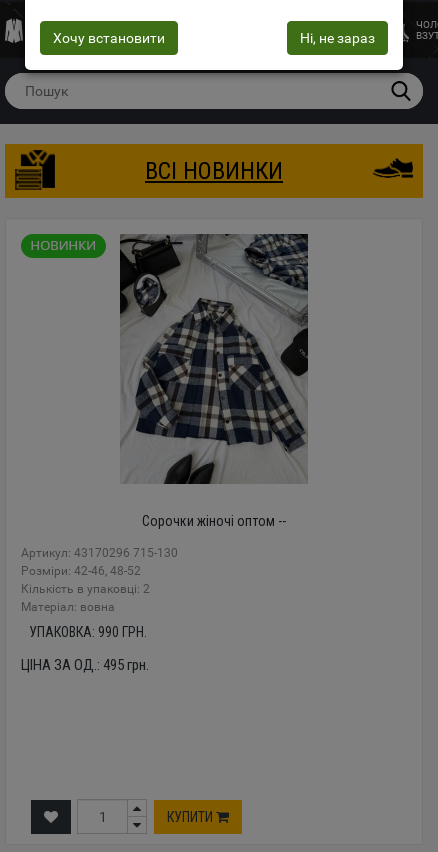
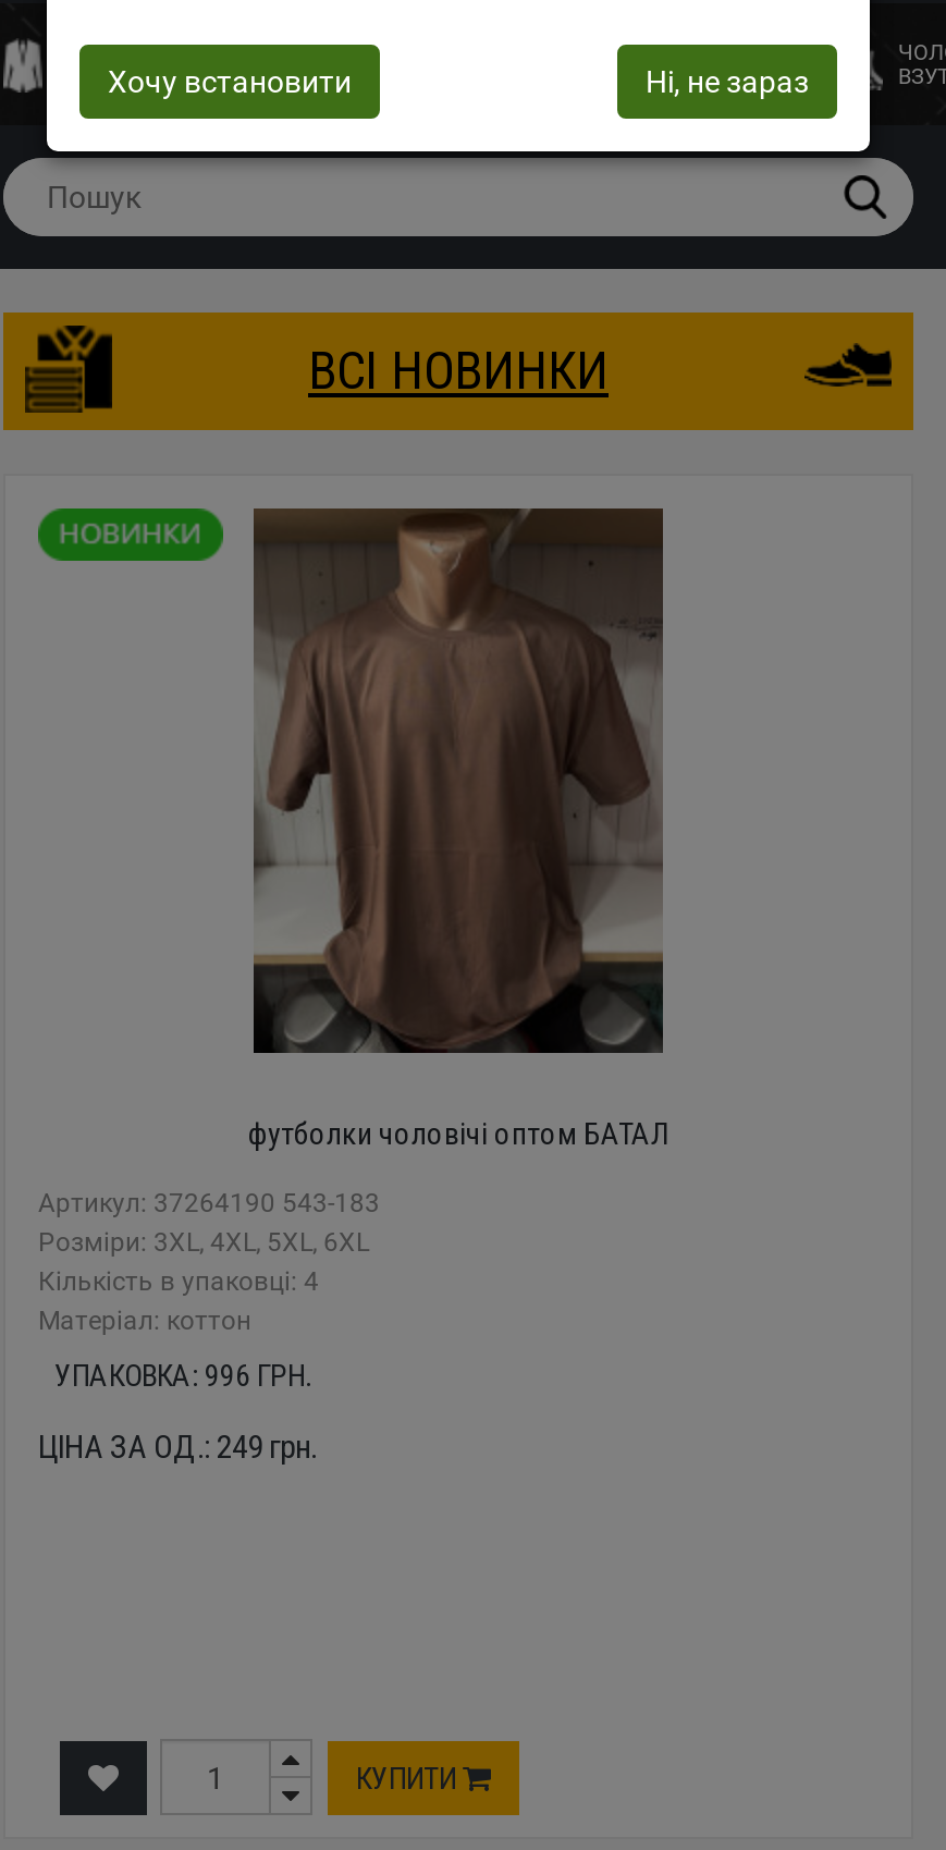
- [image]
- Сорочки жіночі оптом --
+ [image]
+ футболки чоловічі оптом БАТАЛ

- Артикул: 43170296 715-130
- Розміри: 42-46, 48-52
- Кількість в упаковці: 2
- Mатеріал: вовна
+ Артикул: 37264190 543-183
+ Розміри: 3XL, 4XL, 5XL, 6XL
+ Кількість в упаковці: 4
+ Mатеріал: коттон

- УПАКОВКА: 990 ГРН.
+ УПАКОВКА: 996 ГРН.

- ЦІНА ЗА ОД.: 495 грн.
+ ЦІНА ЗА ОД.: 249 грн.
